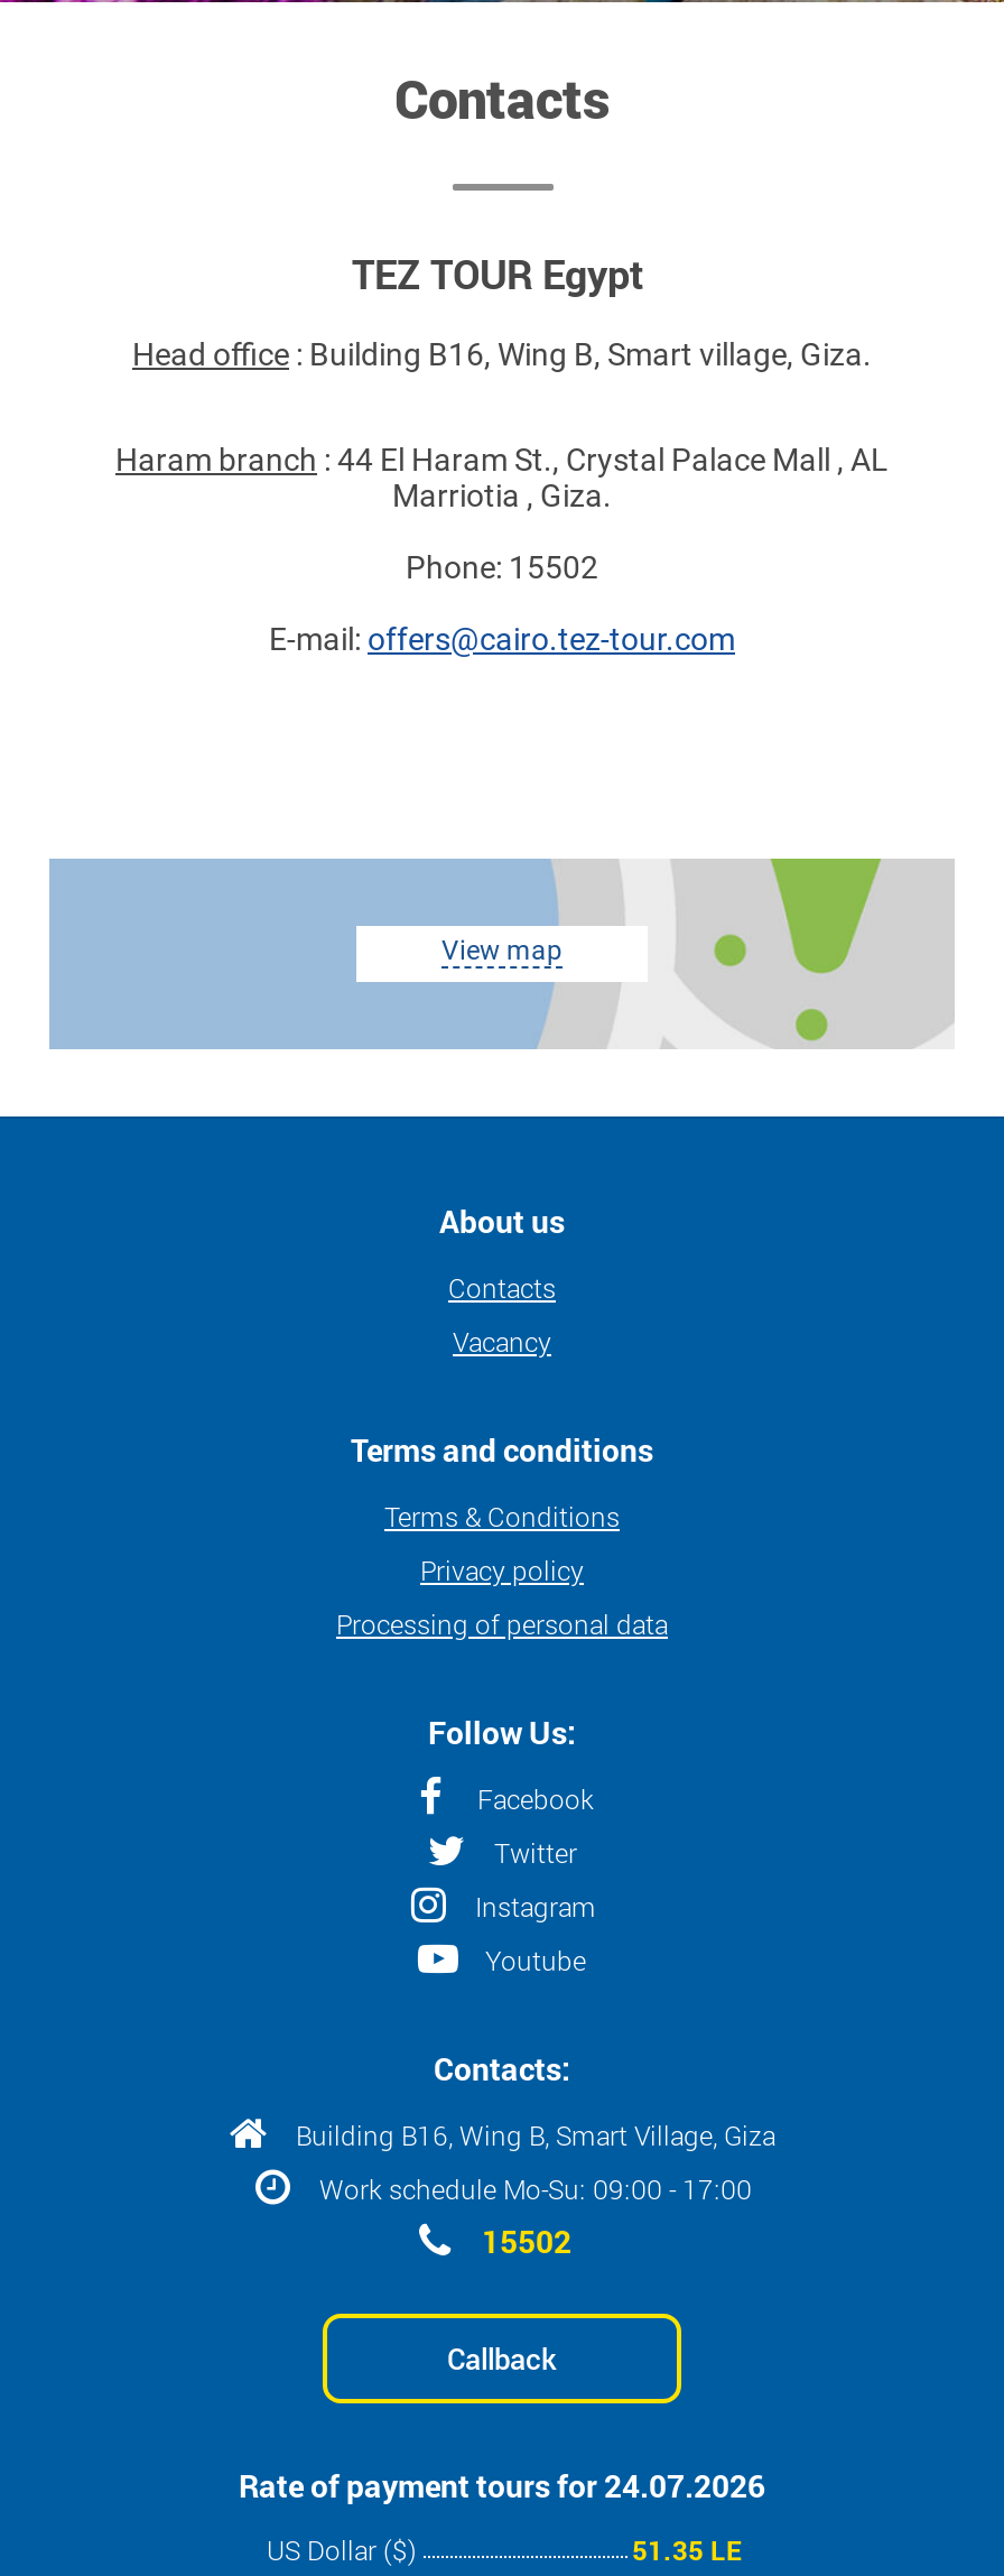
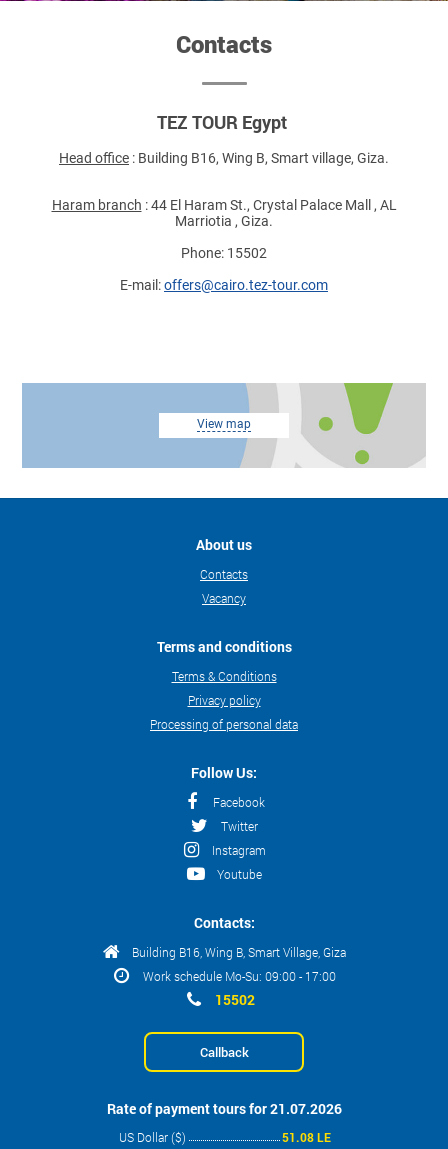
- Rate of payment tours for 24.07.2026
+ Rate of payment tours for 21.07.2026

- 51.35 LE
+ 51.08 LE
